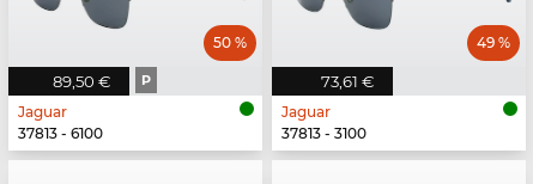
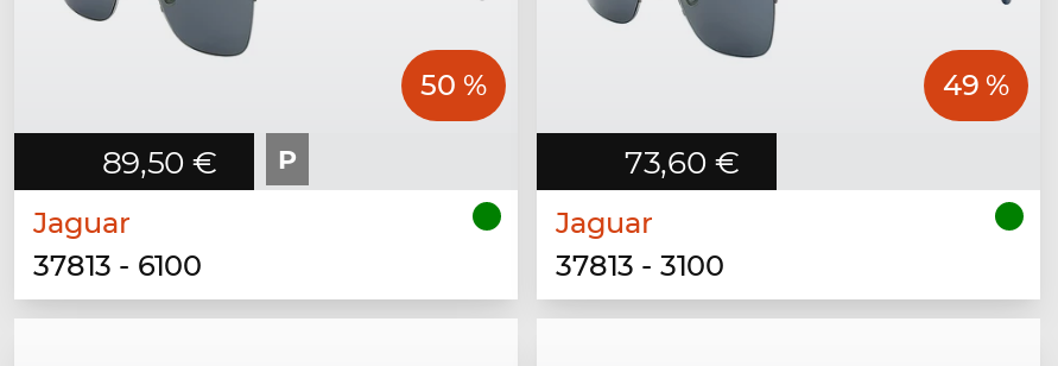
- 73,61 €
+ 73,60 €
